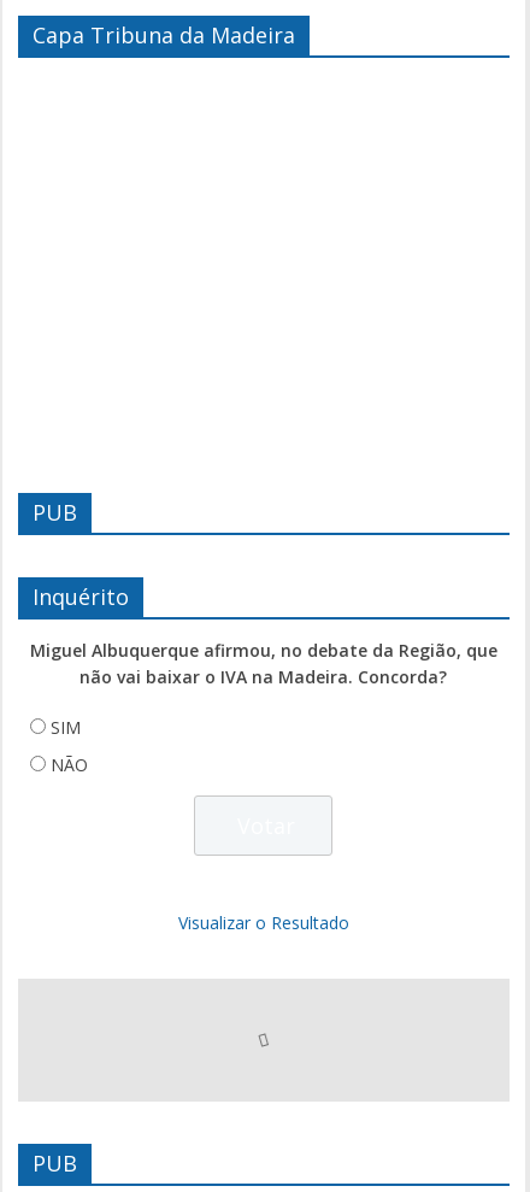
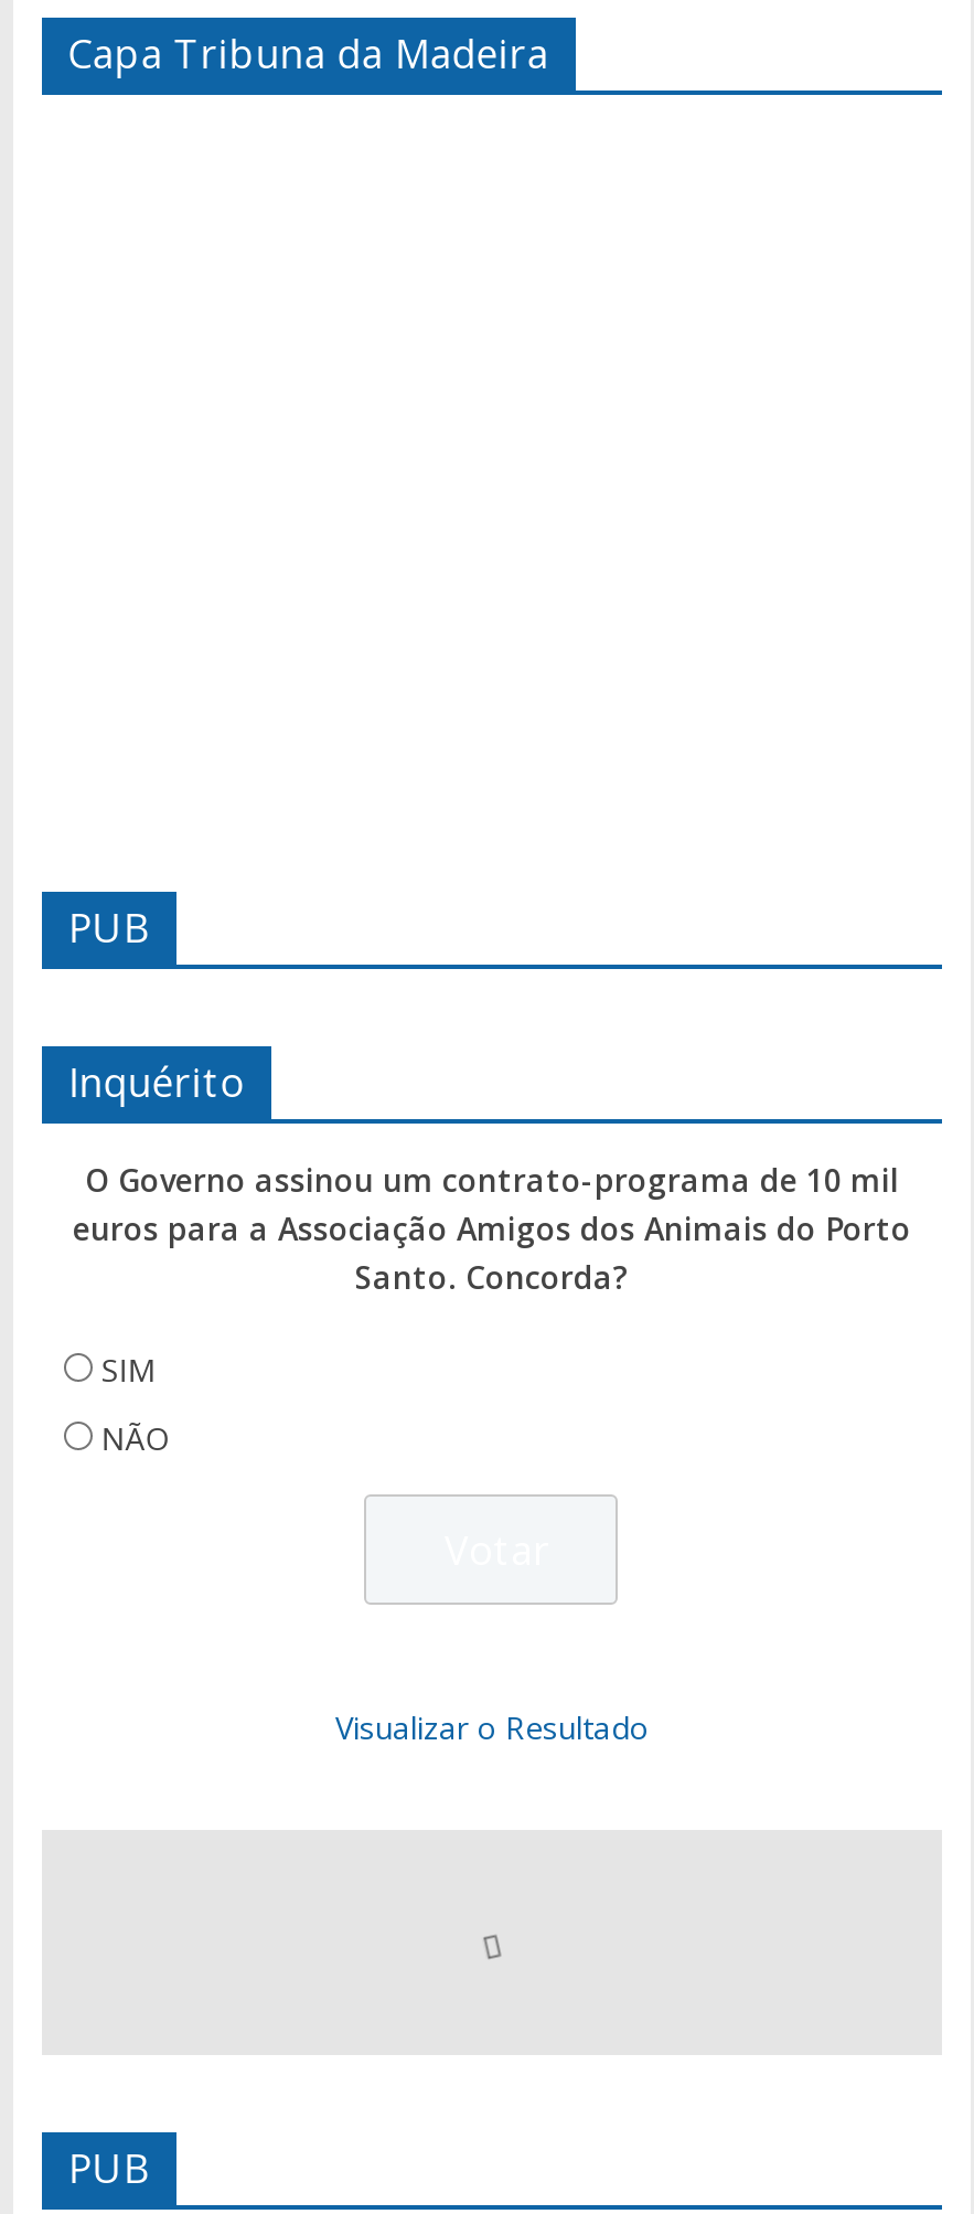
- Miguel Albuquerque afirmou, no debate da Região, que
- não vai baixar o IVA na Madeira. Concorda?
+ O Governo assinou um contrato-programa de 10 mil
+ euros para a Associação Amigos dos Animais do Porto
+ Santo. Concorda?
